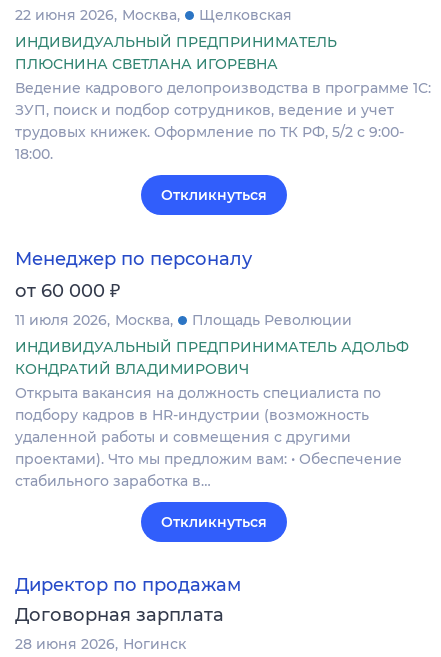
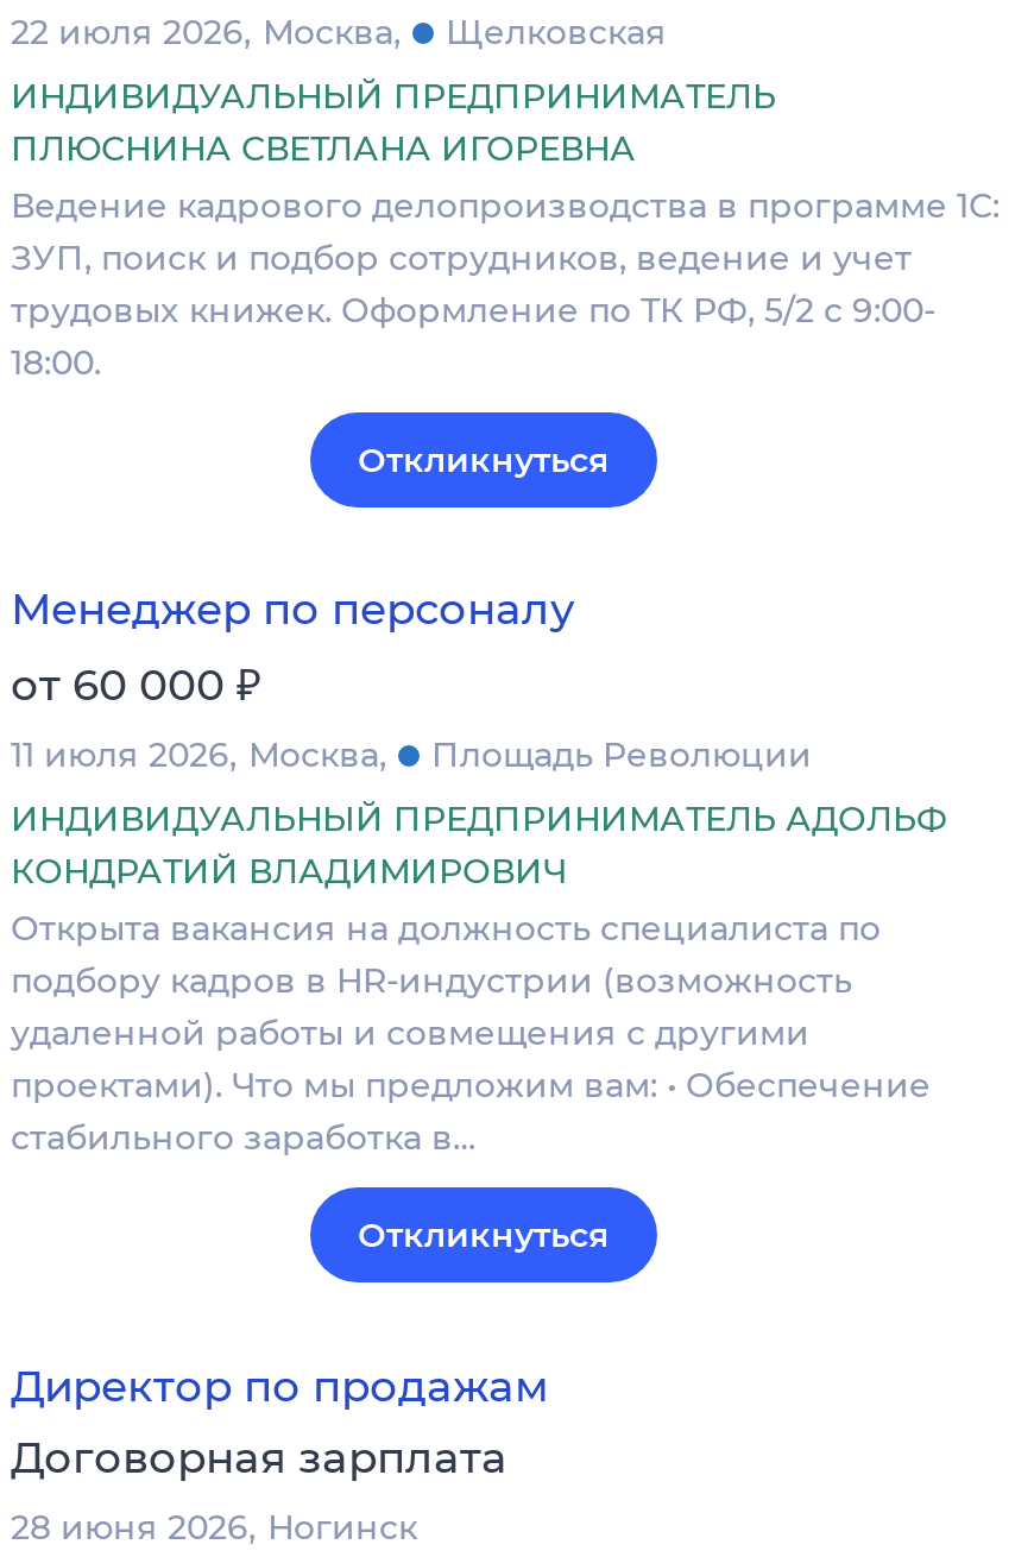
- 22 июня 2026 Москва Щелковская
+ 22 июля 2026 Москва Щелковская
